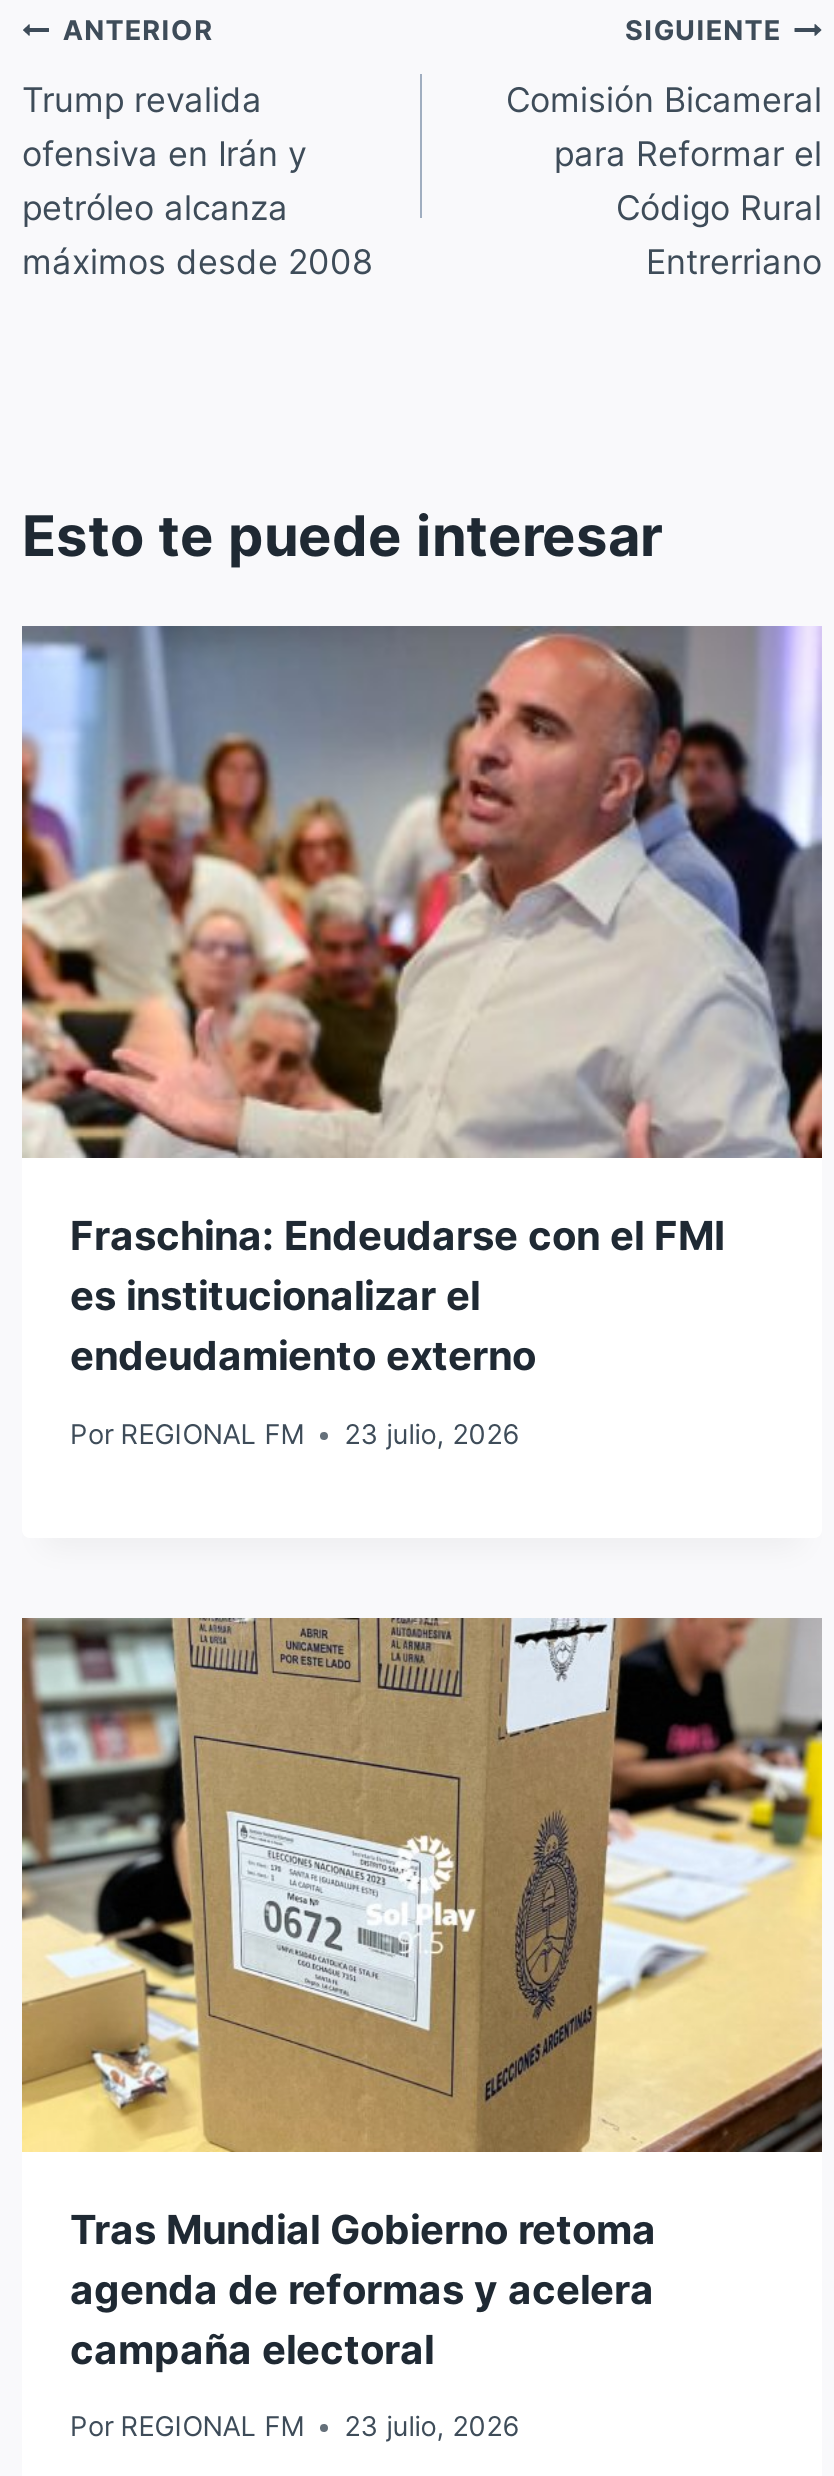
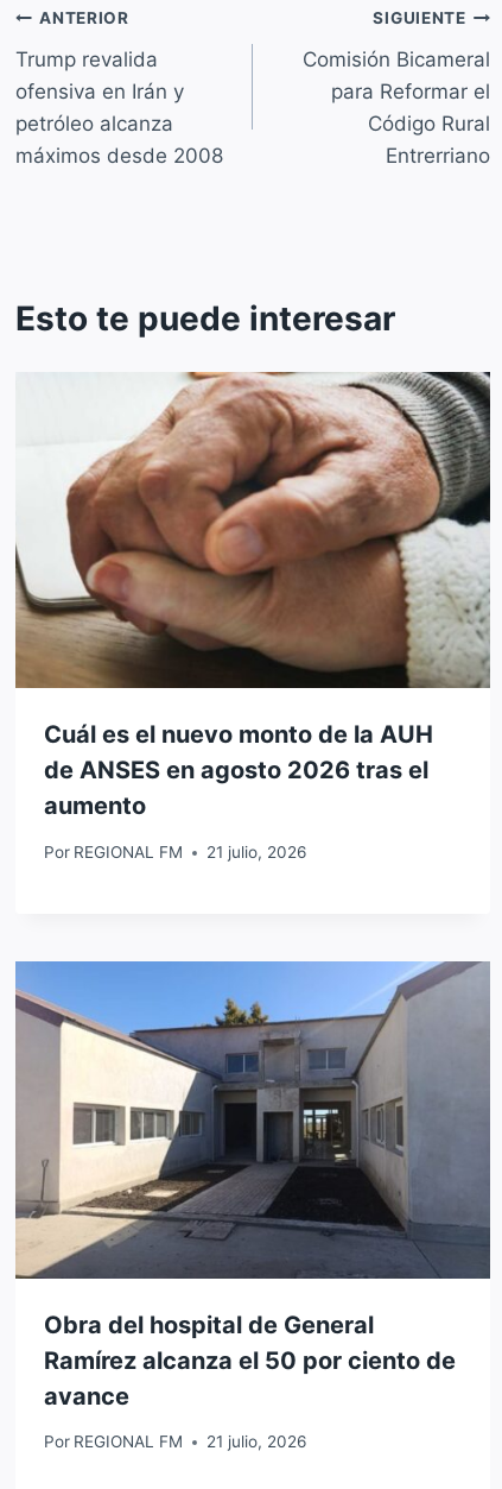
- [image]
- Fraschina: Endeudarse con el FMI
- es institucionalizar el
- endeudamiento externo
+ [image]
+ Cuál es el nuevo monto de la AUH
+ de ANSES en agosto 2026 tras el
+ aumento

- Por REGIONAL FM 23 julio, 2026
+ Por REGIONAL FM 21 julio, 2026

- [image]
- Tras Mundial Gobierno retoma
- agenda de reformas y acelera
- campaña electoral
+ [image]
+ Obra del hospital de General
+ Ramírez alcanza el 50 por ciento de
+ avance

- Por REGIONAL FM 23 julio, 2026
+ Por REGIONAL FM 21 julio, 2026
